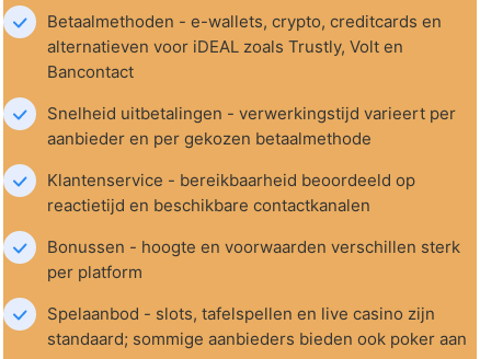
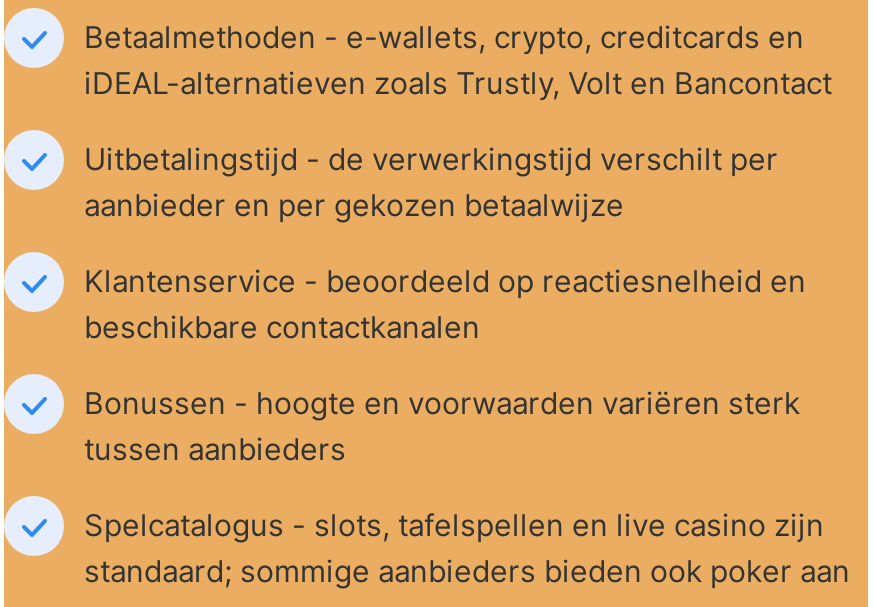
- alternatieven voor iDEAL zoals Trustly, Volt en
- Bancontact
+ iDEAL-alternatieven zoals Trustly, Volt en Bancontact

- Snelheid uitbetalingen - verwerkingstijd varieert per
- aanbieder en per gekozen betaalmethode
+ Uitbetalingstijd - de verwerkingstijd verschilt per
+ aanbieder en per gekozen betaalwijze

- Klantenservice - bereikbaarheid beoordeeld op
- reactietijd en beschikbare contactkanalen
+ Klantenservice - beoordeeld op reactiesnelheid en
+ beschikbare contactkanalen

- Bonussen - hoogte en voorwaarden verschillen sterk
- per platform
+ Bonussen - hoogte en voorwaarden variëren sterk
+ tussen aanbieders

- Spelaanbod - slots, tafelspellen en live casino zijn
+ Spelcatalogus - slots, tafelspellen en live casino zijn
